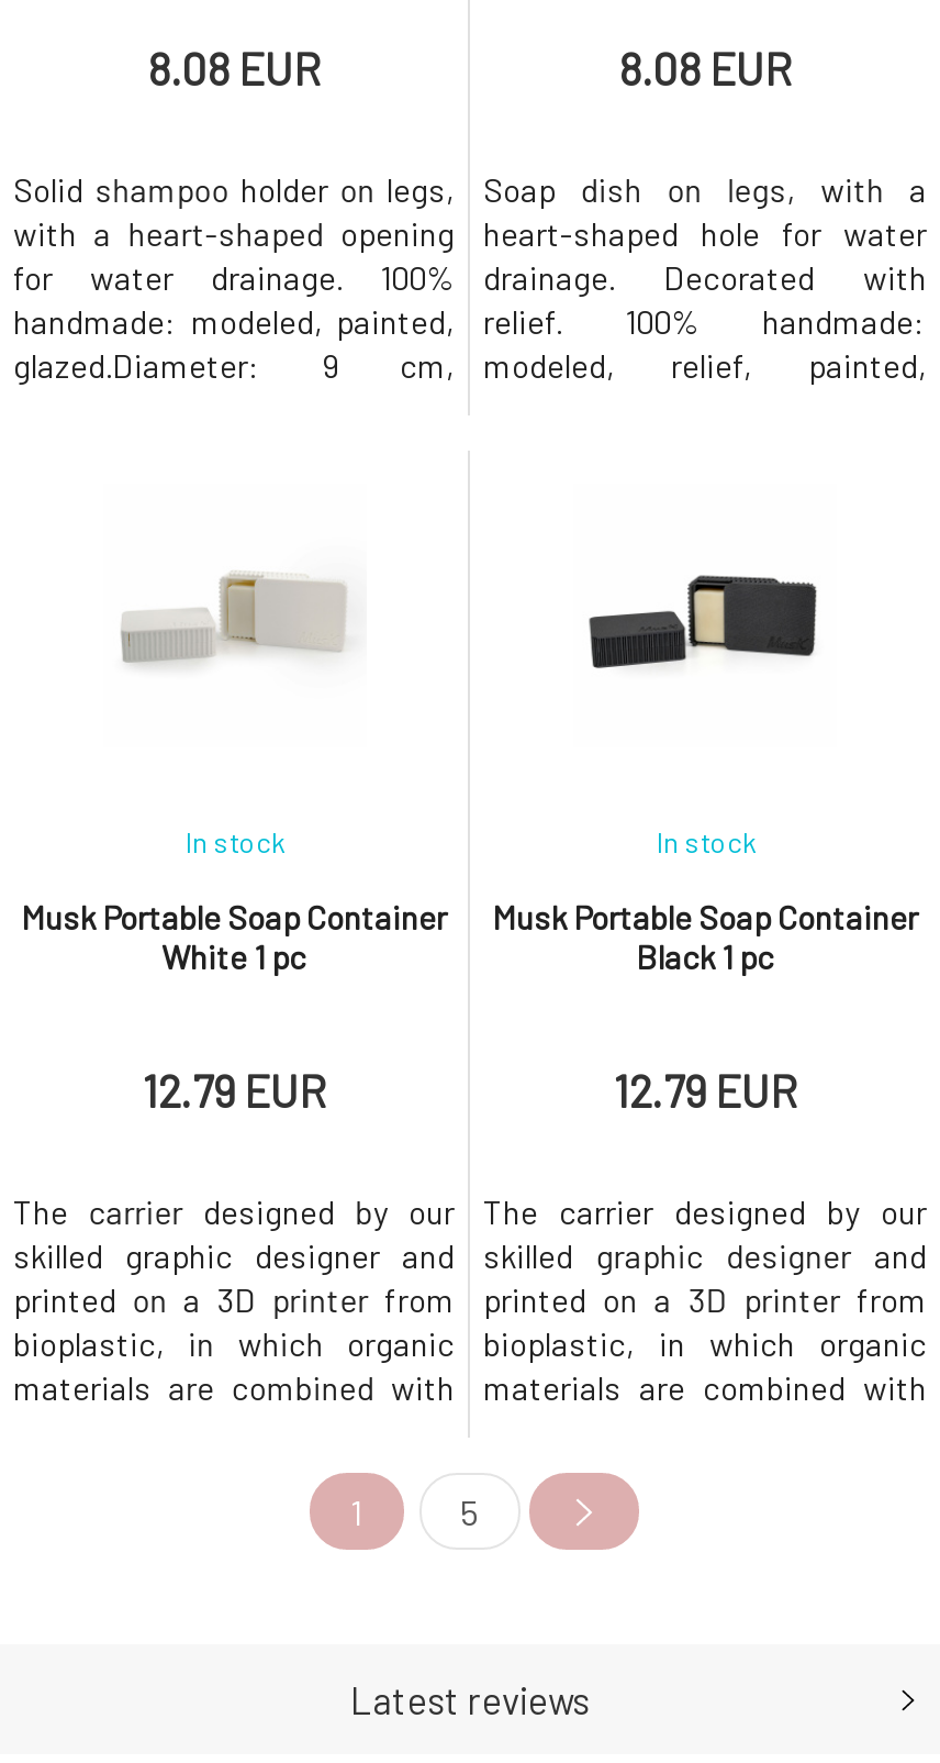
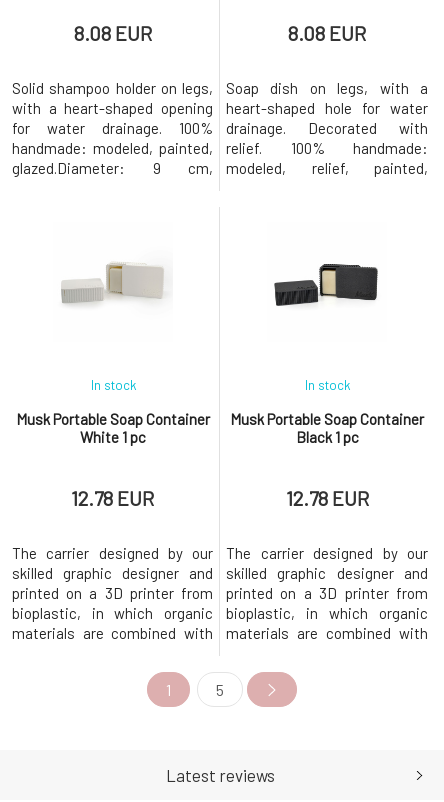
- 12.79 EUR
+ 12.78 EUR

- 12.79 EUR
+ 12.78 EUR
